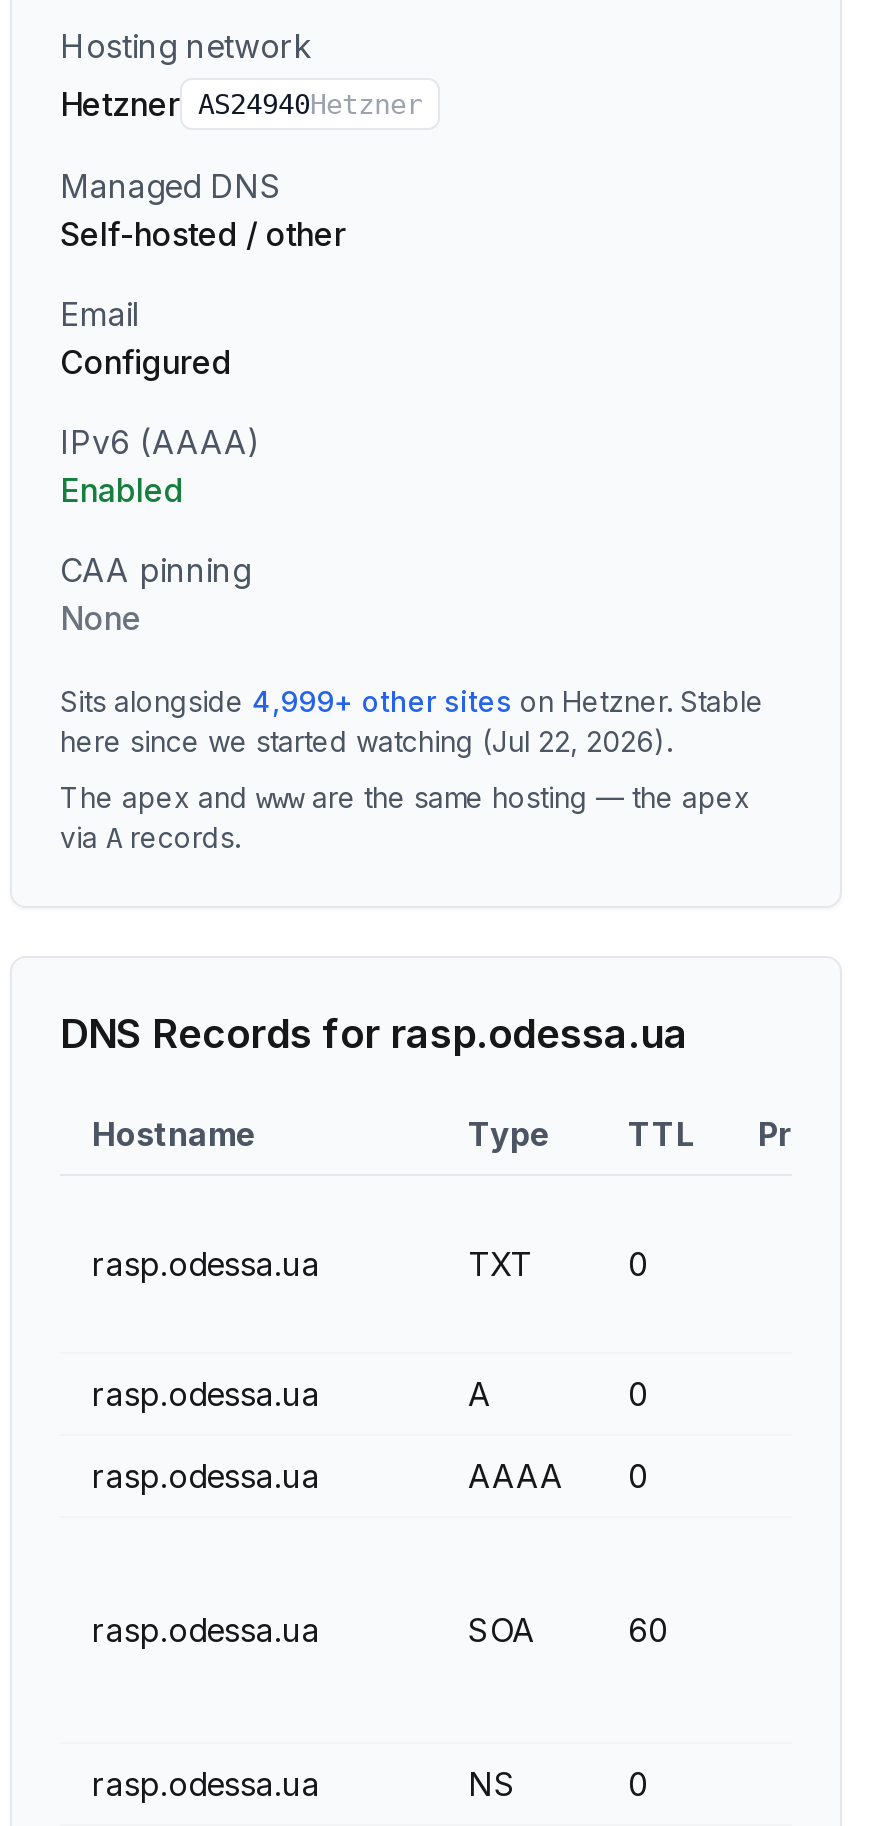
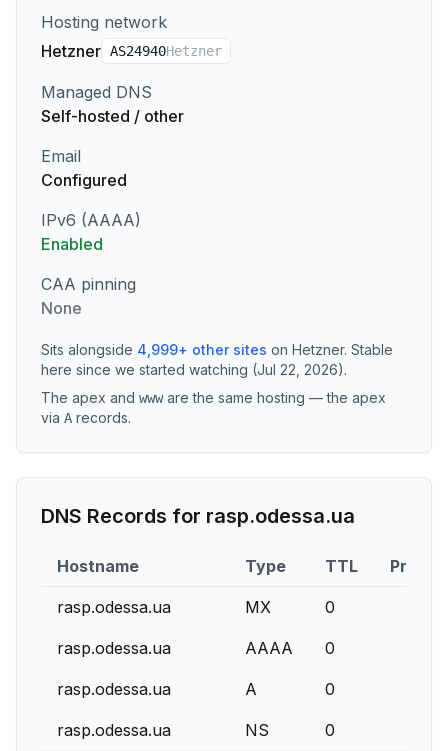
- TXT
- 0
- rasp.odessa.ua
- A
+ MX

- SOA
- 60
+ A
+ 0
